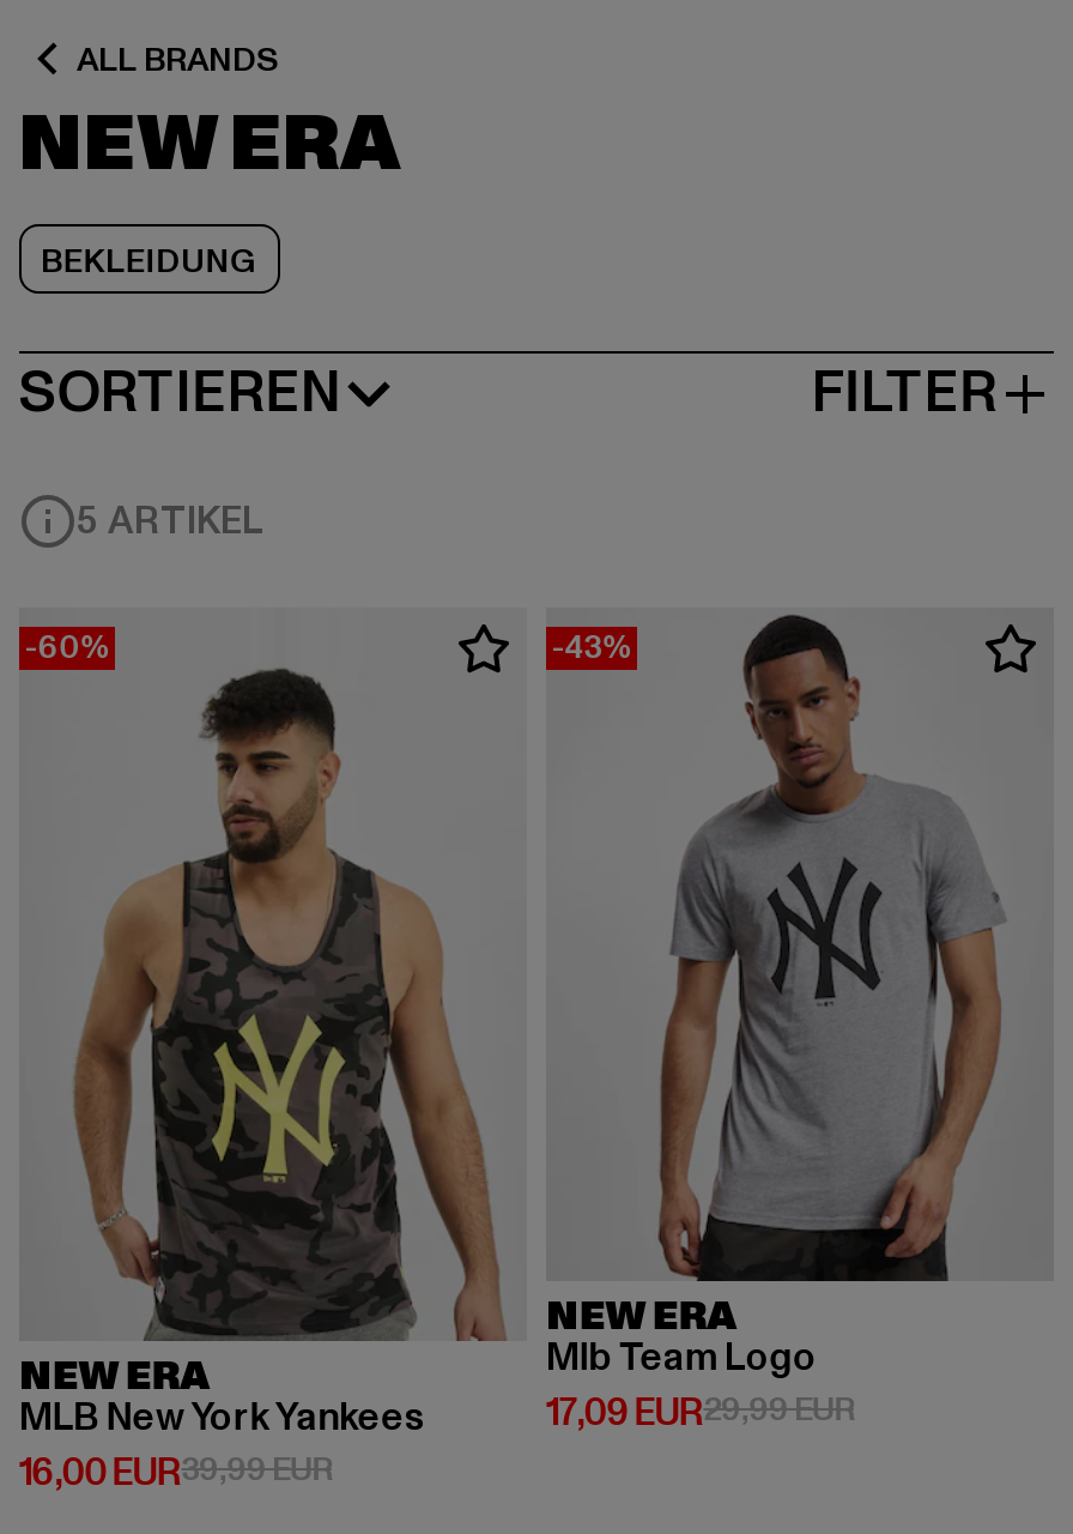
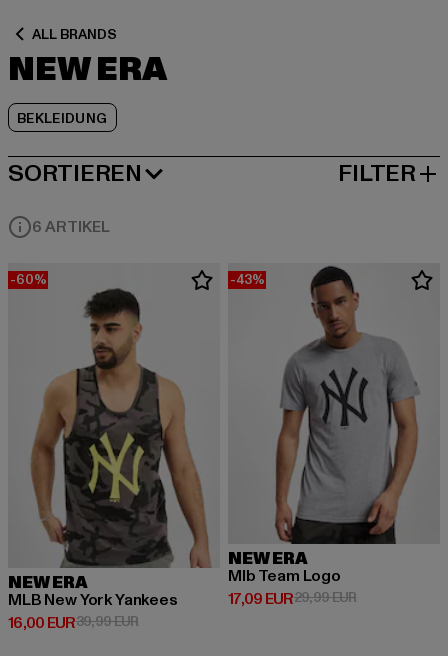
- 5 ARTIKEL
+ 6 ARTIKEL
